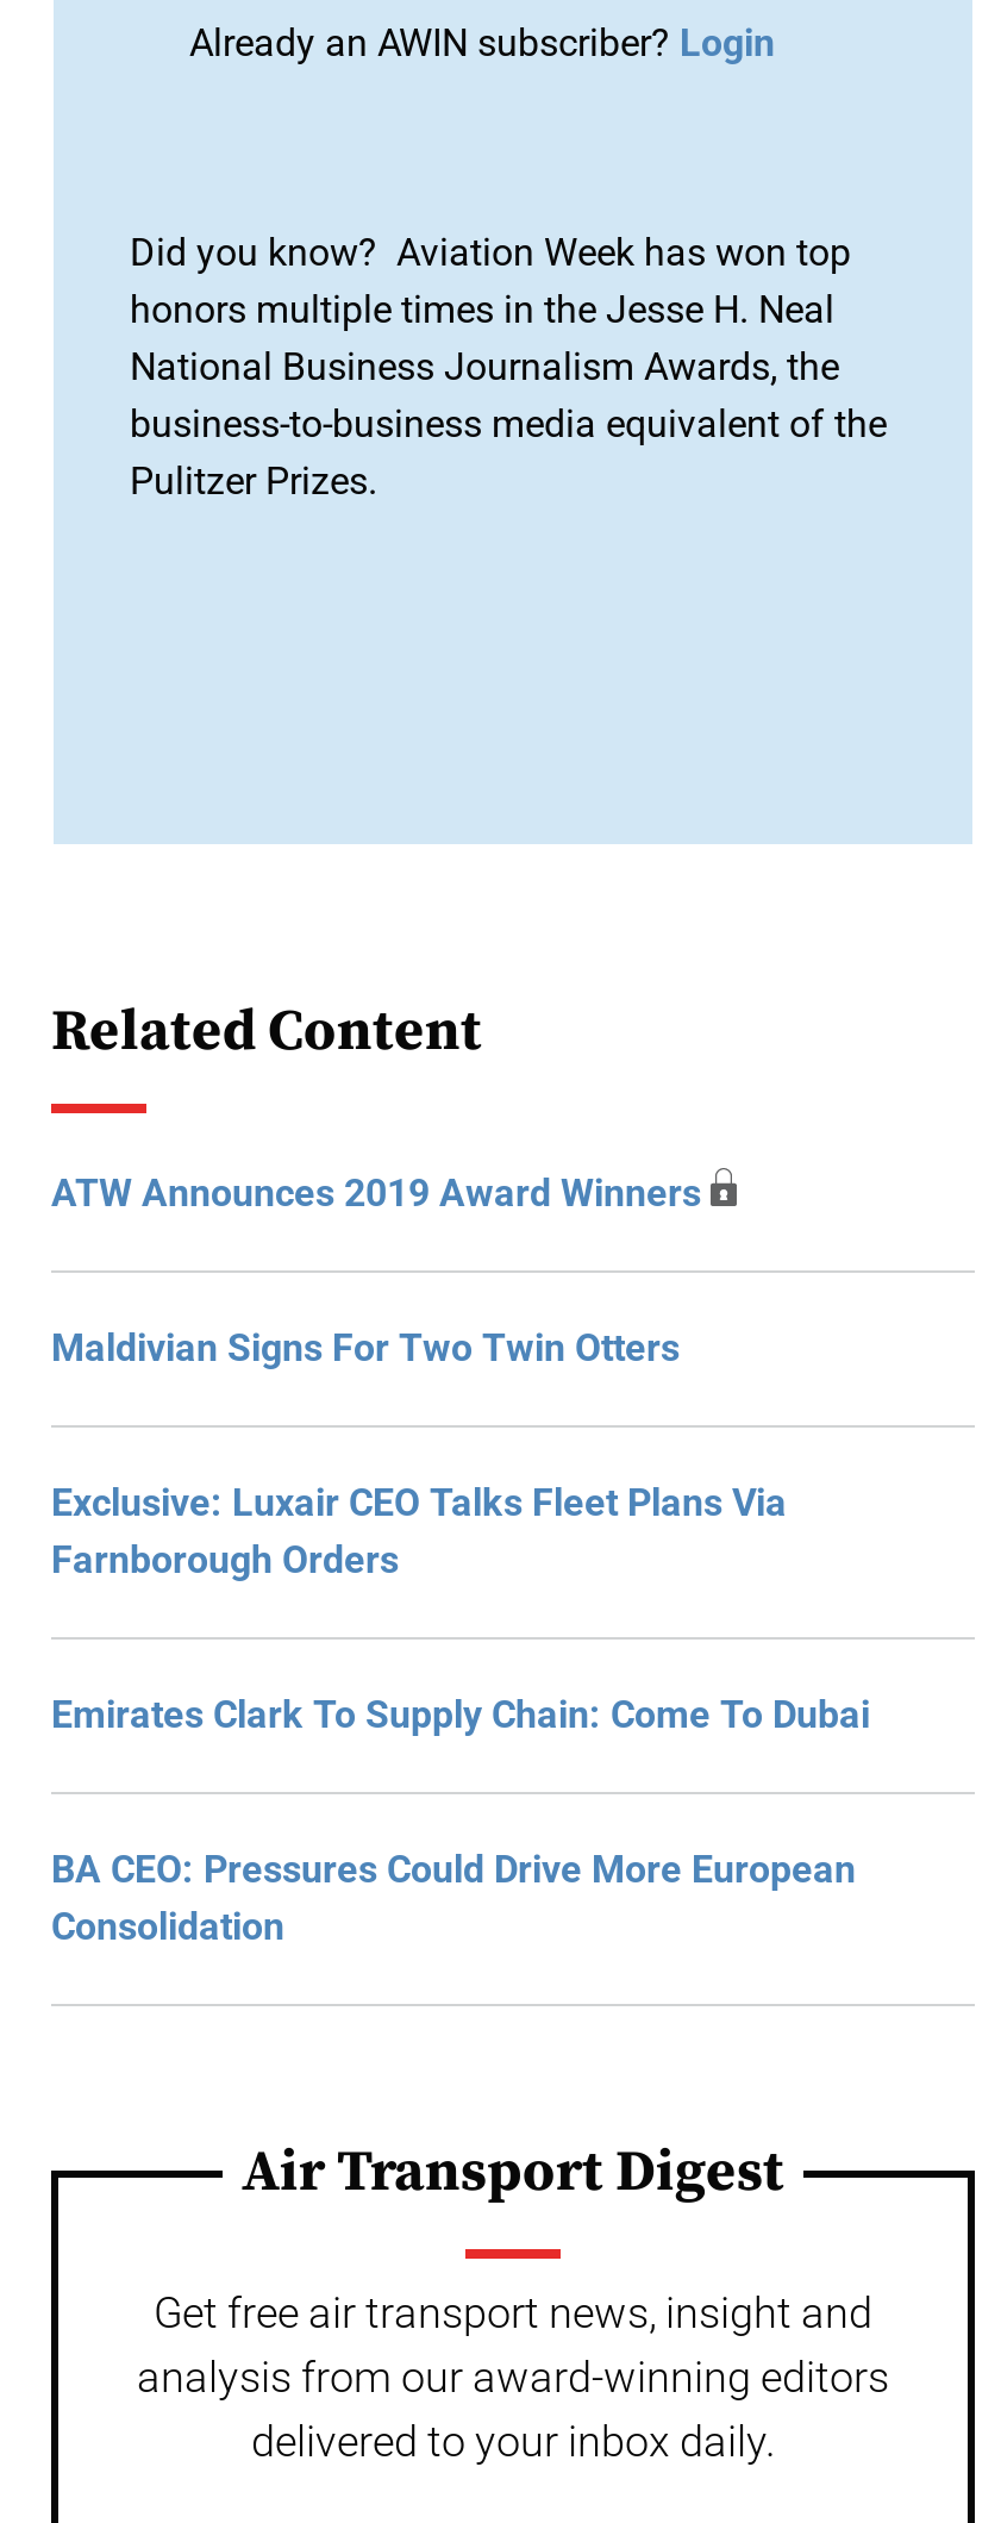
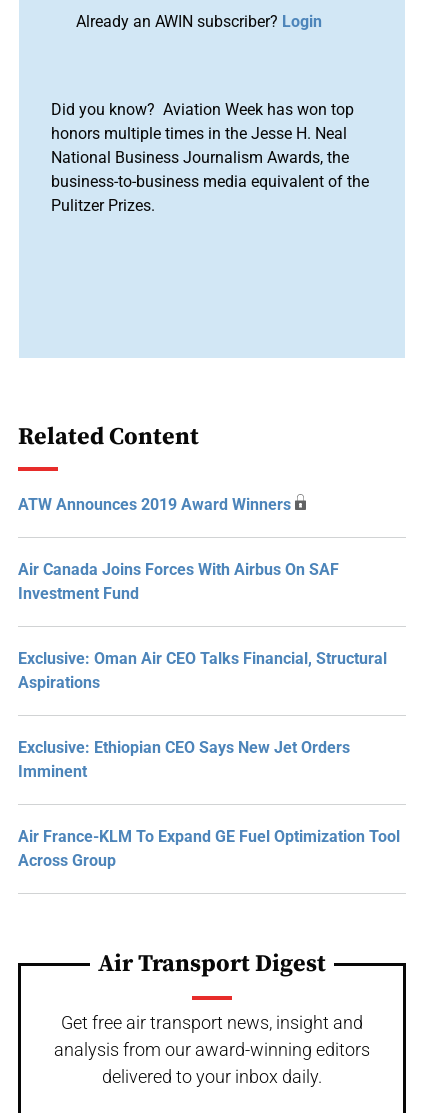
- Maldivian Signs For Two Twin Otters
+ Air Canada Joins Forces With Airbus On SAF
+ Investment Fund

- Exclusive: Luxair CEO Talks Fleet Plans Via
- Farnborough Orders
+ Exclusive: Oman Air CEO Talks Financial, Structural
+ Aspirations

- Emirates Clark To Supply Chain: Come To Dubai
+ Exclusive: Ethiopian CEO Says New Jet Orders
+ Imminent

- BA CEO: Pressures Could Drive More European
- Consolidation
+ Air France-KLM To Expand GE Fuel Optimization Tool
+ Across Group
